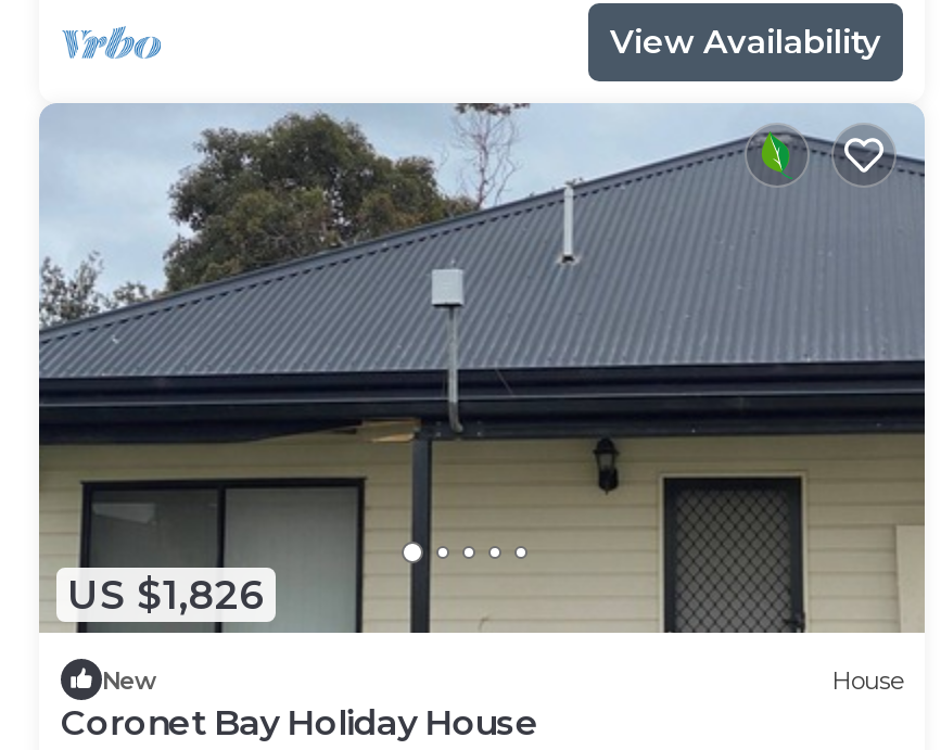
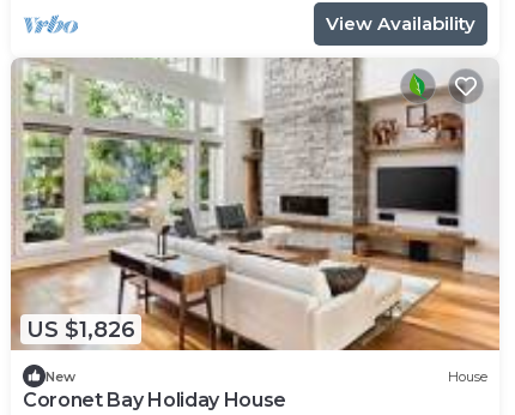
- [image]
+ [image]
